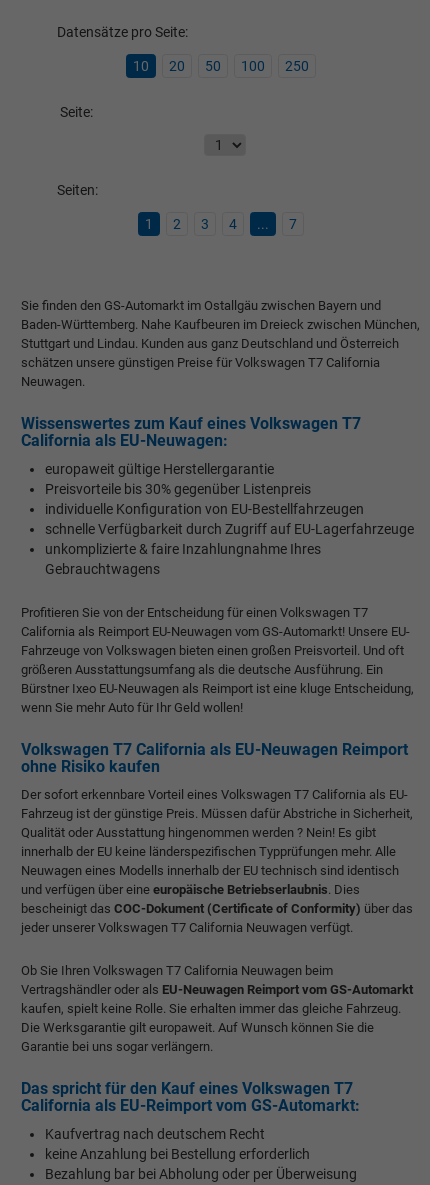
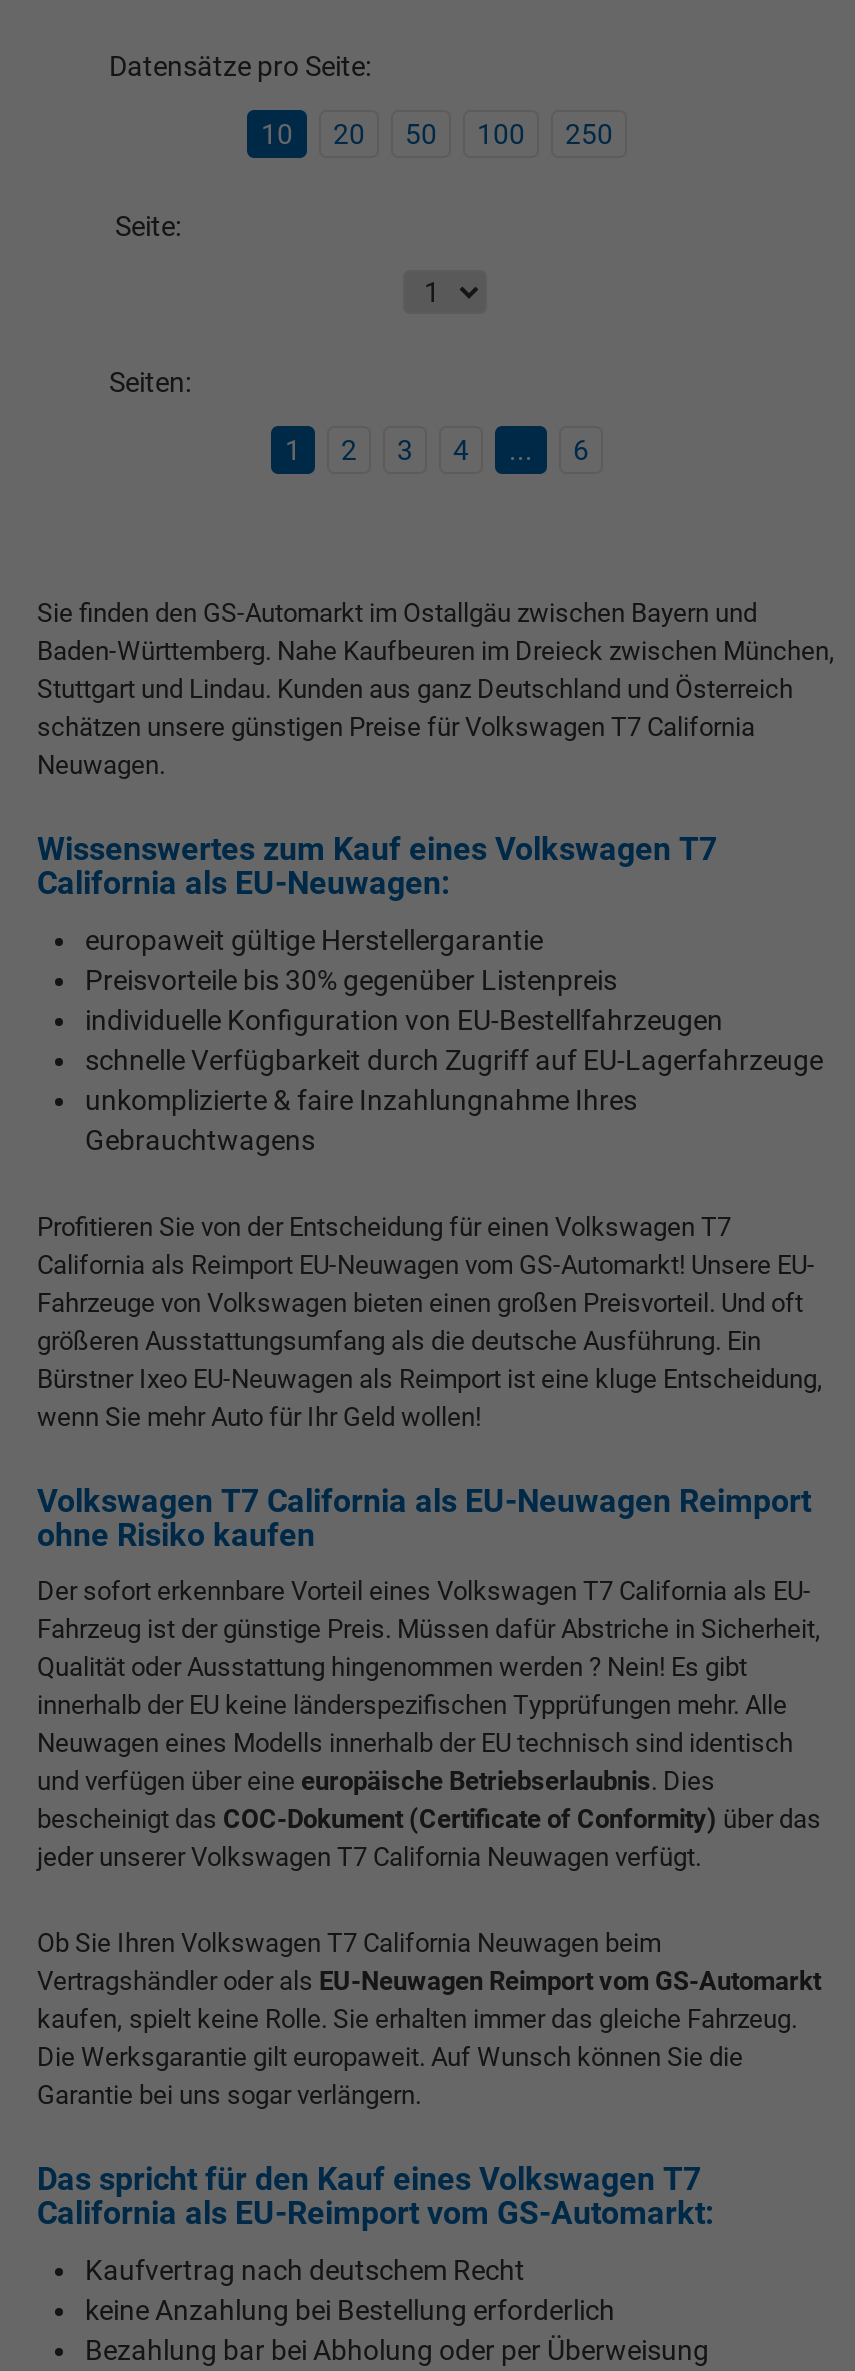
- 7
+ 6
